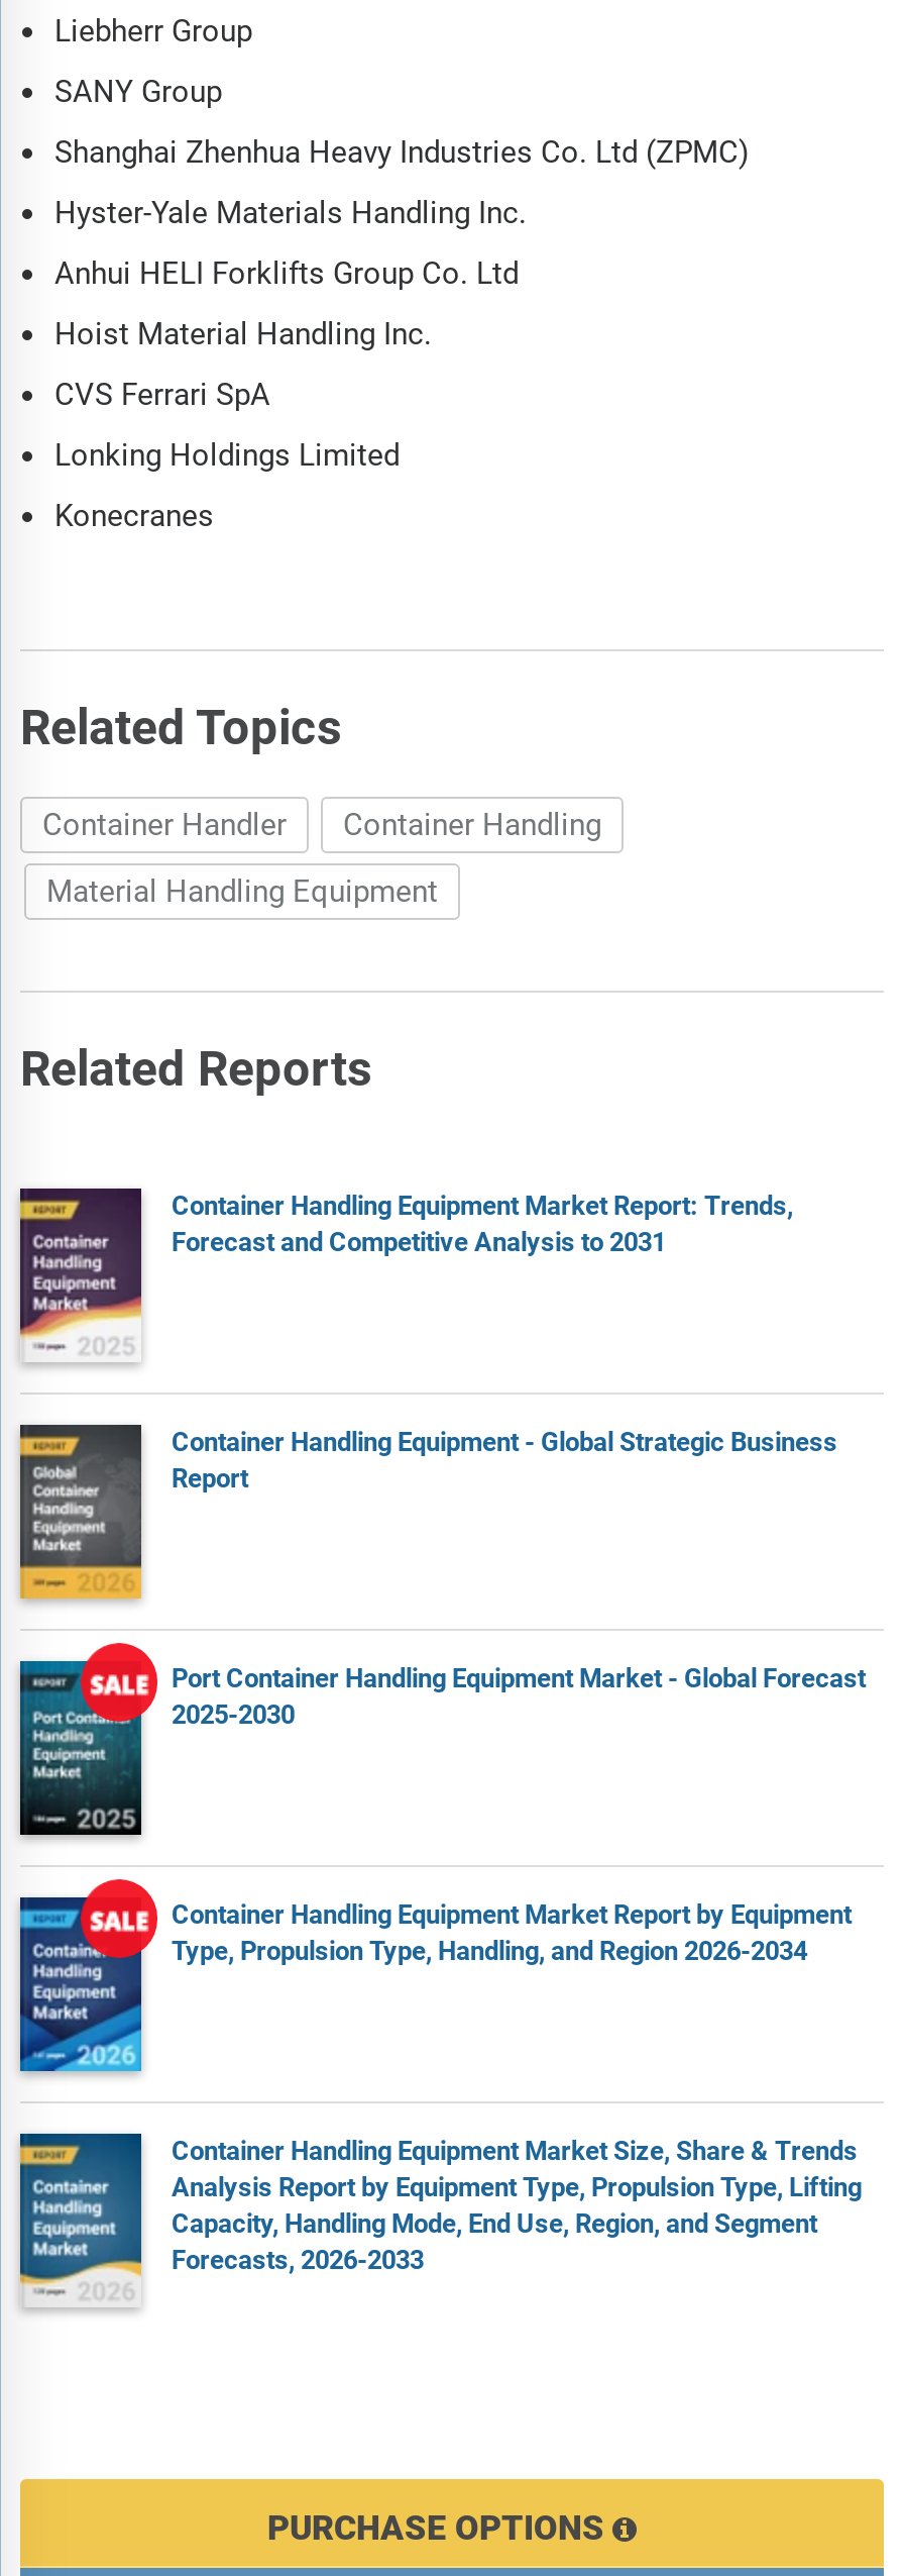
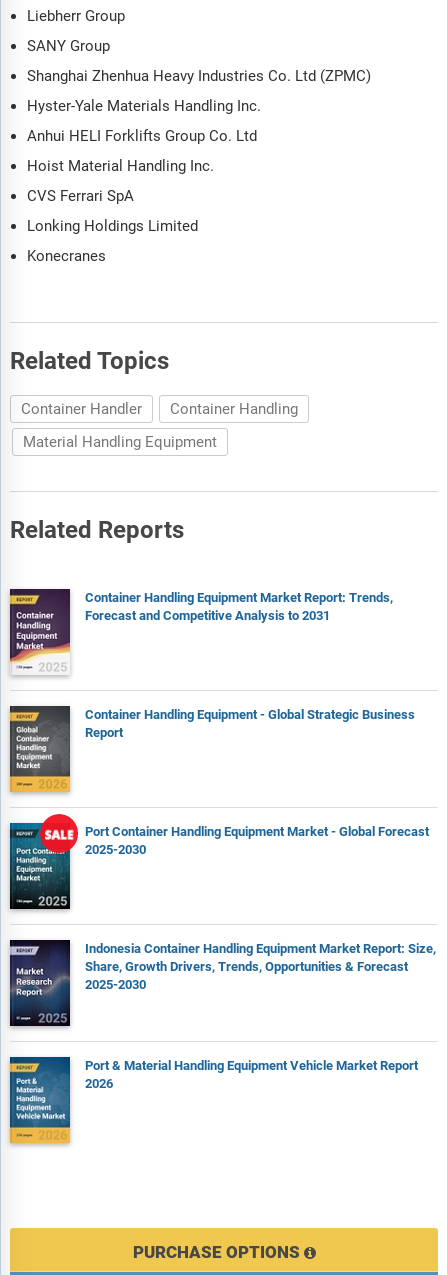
- [image]
- Container Handling Equipment Market Report by Equipment
- Type, Propulsion Type, Handling, and Region 2026-2034
+ [image]
+ Indonesia Container Handling Equipment Market Report: Size,
+ Share, Growth Drivers, Trends, Opportunities & Forecast
+ 2025-2030

- [image]
- Container Handling Equipment Market Size, Share & Trends
- Analysis Report by Equipment Type, Propulsion Type, Lifting
- Capacity, Handling Mode, End Use, Region, and Segment
- Forecasts, 2026-2033
+ [image]
+ Port & Material Handling Equipment Vehicle Market Report
+ 2026
